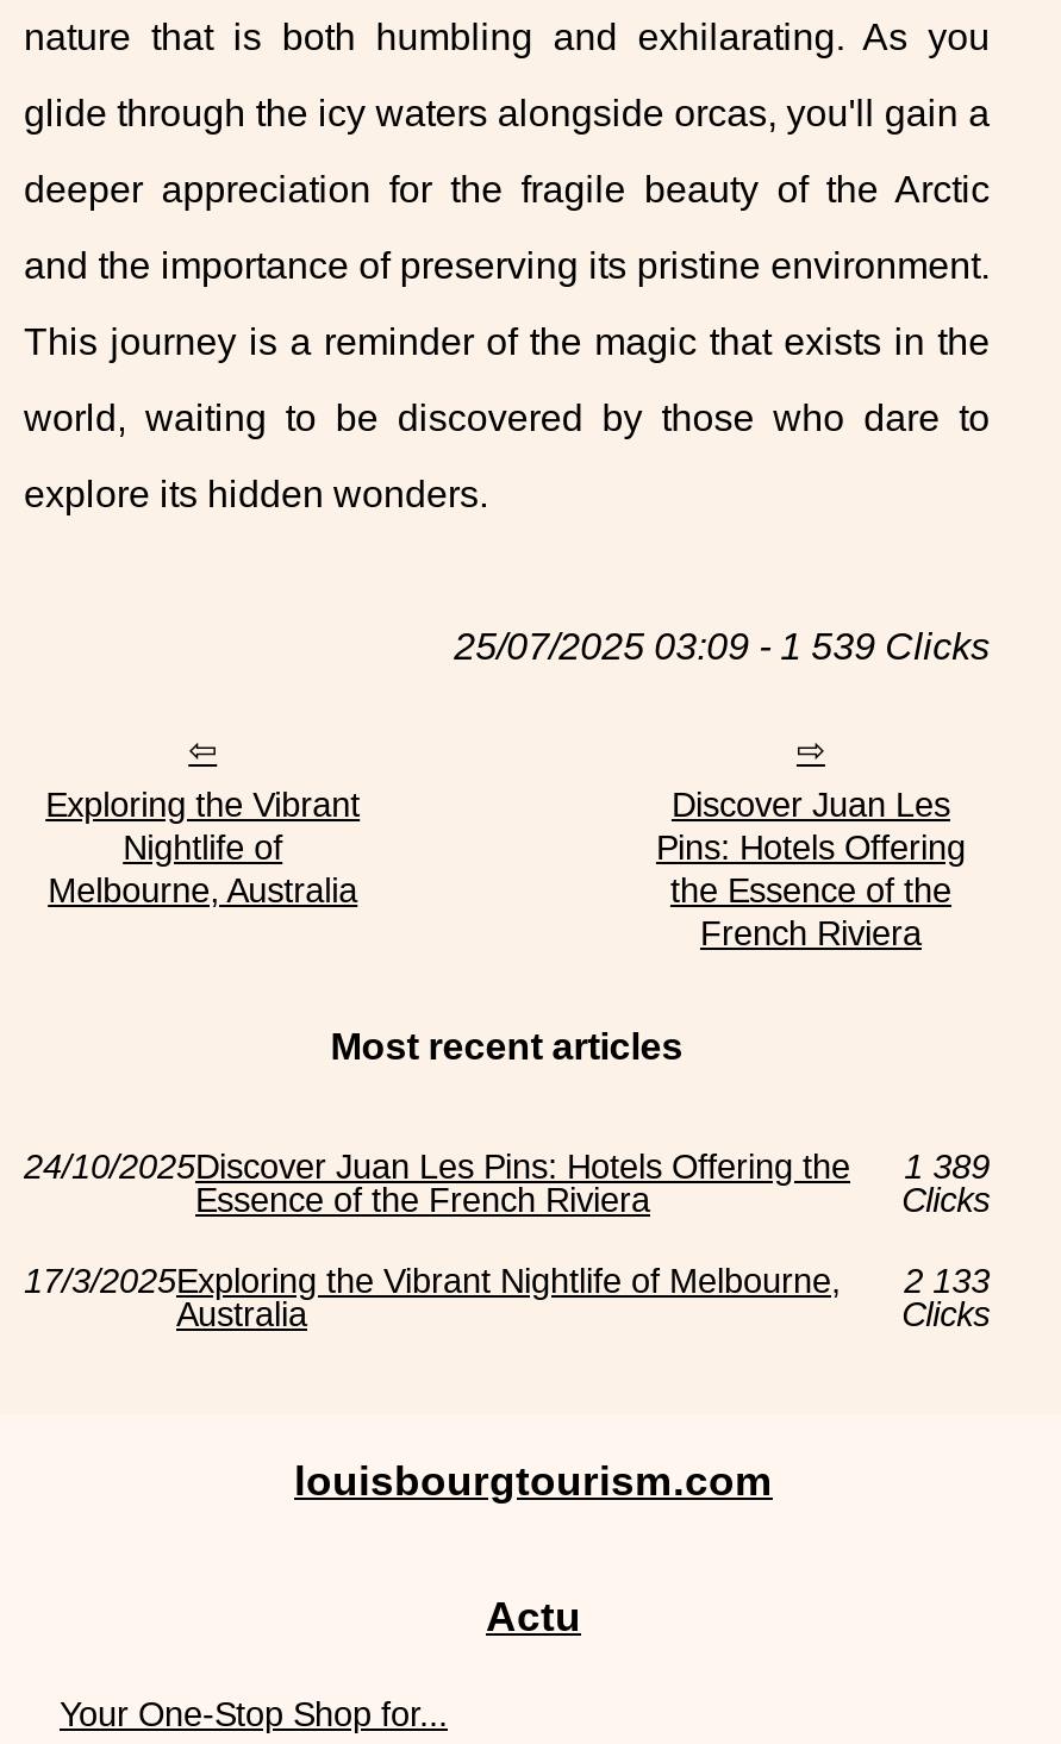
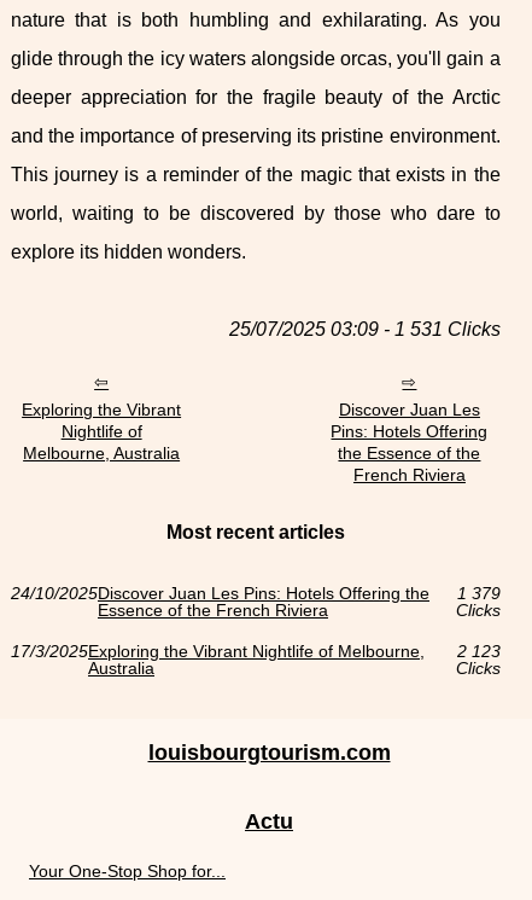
- 25/07/2025 03:09 - 1 539 Clicks
+ 25/07/2025 03:09 - 1 531 Clicks

- 24/10/2025Discover Juan Les Pins: Hotels Offering the 1 389
+ 24/10/2025Discover Juan Les Pins: Hotels Offering the 1 379

- 17/3/2025Exploring the Vibrant Nightlife of Melbourne, 2 133
+ 17/3/2025Exploring the Vibrant Nightlife of Melbourne, 2 123
